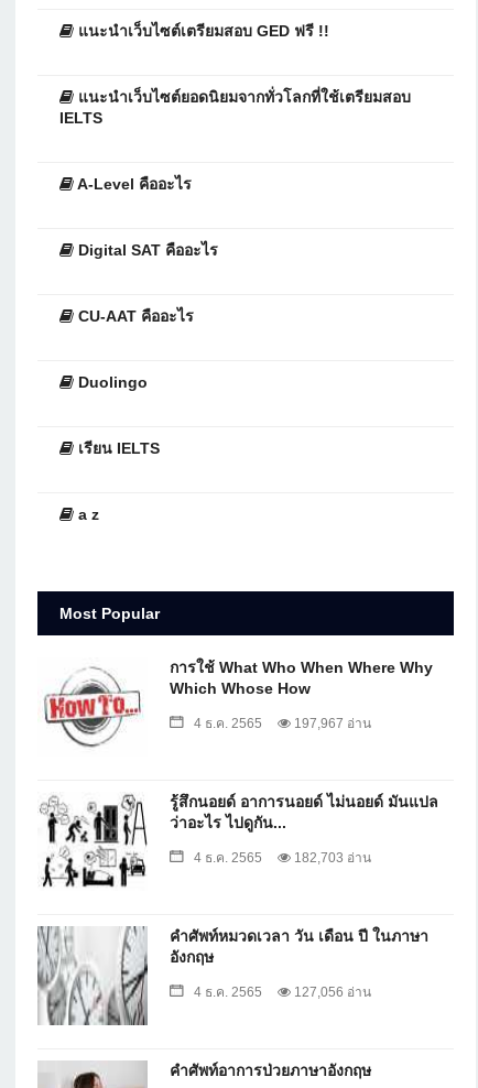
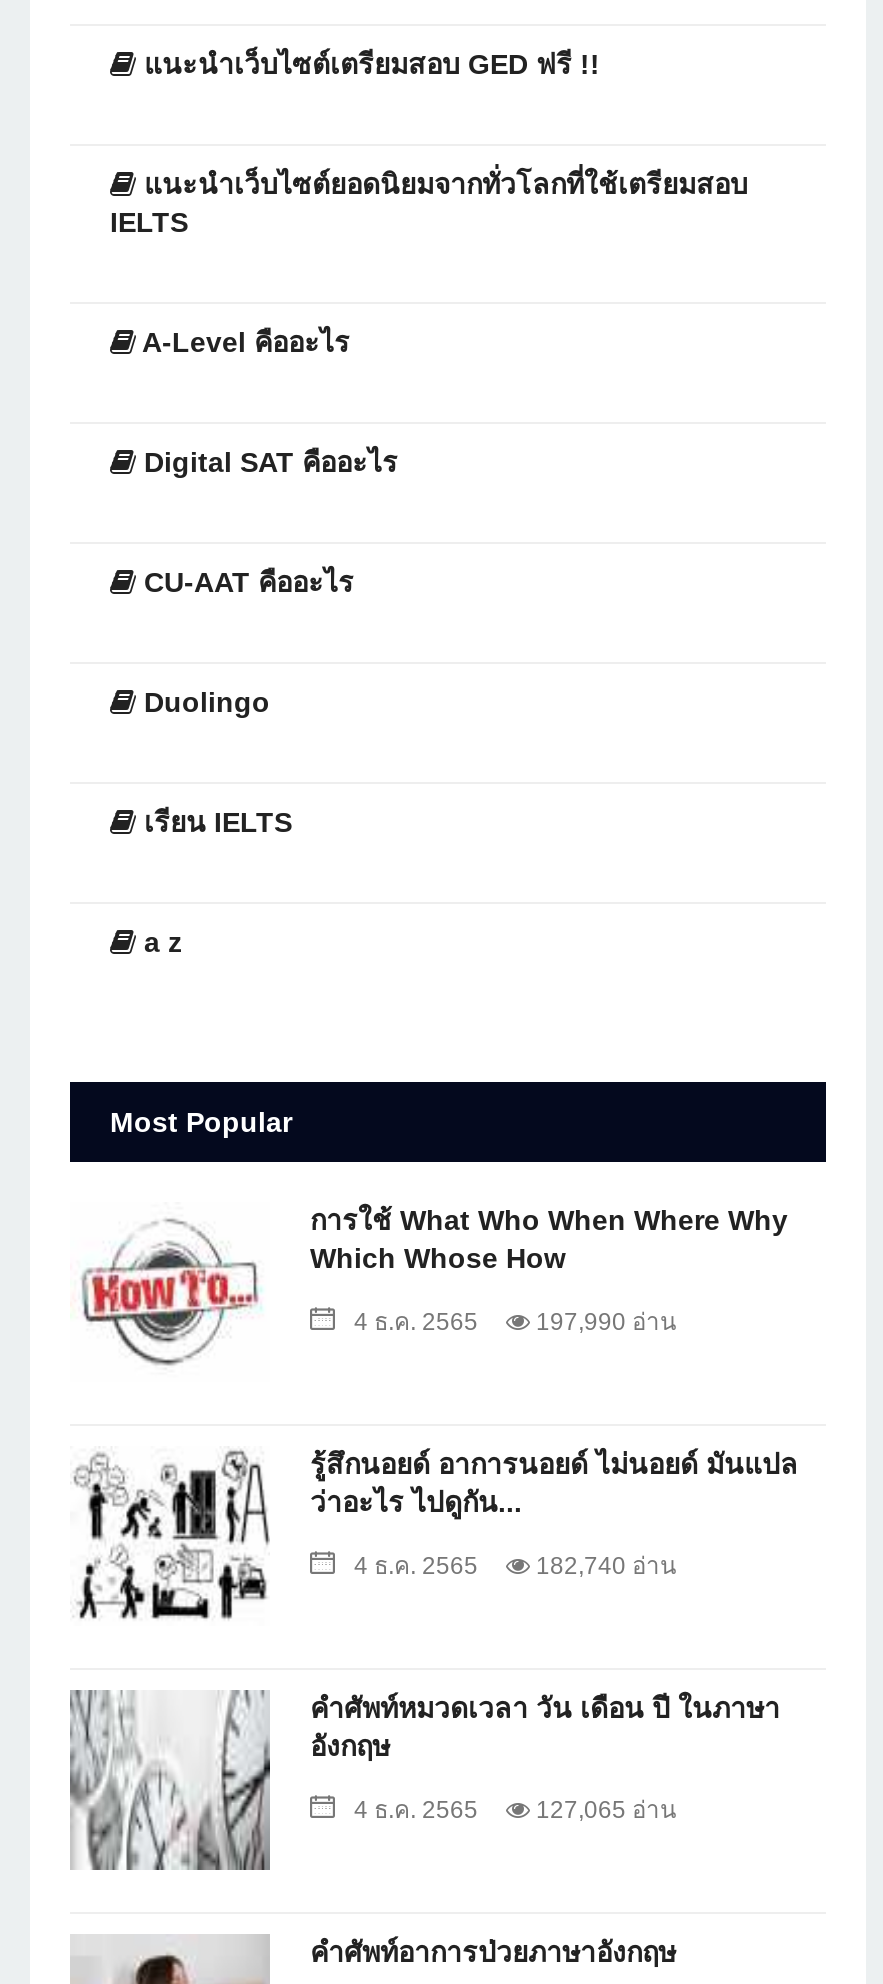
- 4 ธ.ค. 2565 197,967 อ่าน
+ 4 ธ.ค. 2565 197,990 อ่าน

- 4 ธ.ค. 2565 182,703 อ่าน
+ 4 ธ.ค. 2565 182,740 อ่าน

- 4 ธ.ค. 2565 127,056 อ่าน
+ 4 ธ.ค. 2565 127,065 อ่าน
